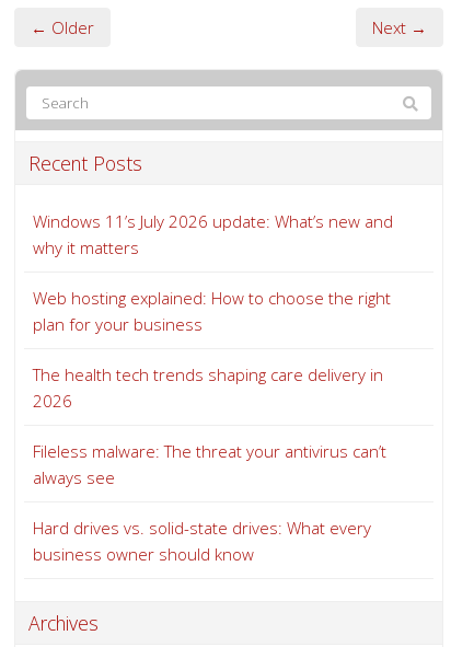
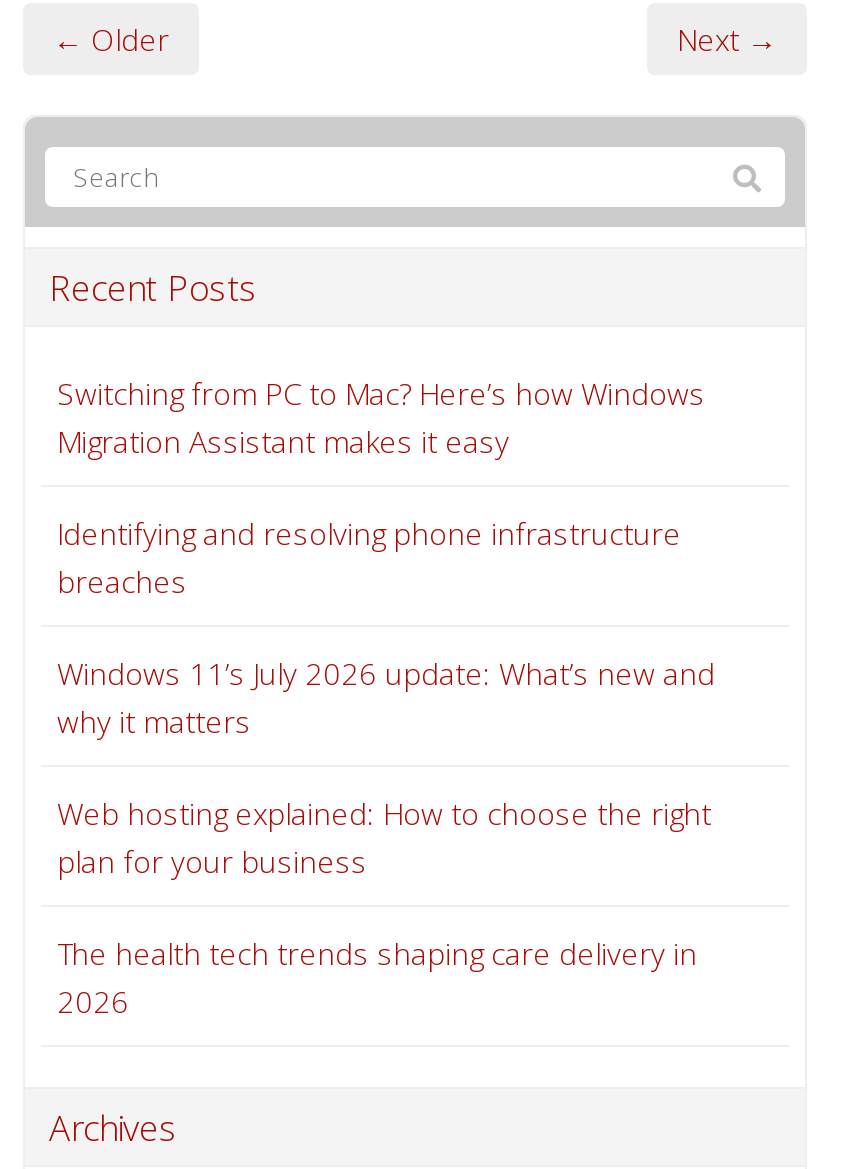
+ Switching from PC to Mac? Here’s how Windows
+ Migration Assistant makes it easy
+ Identifying and resolving phone infrastructure
+ breaches

moved down: Windows 11’s July 2026 update: What’s new and | why it matters | Web hosting explained: How to choose the right | plan for your business | The health tech trends shaping care delivery in | 2026

- Fileless malware: The threat your antivirus can’t
- always see
- Hard drives vs. solid-state drives: What every
- business owner should know
